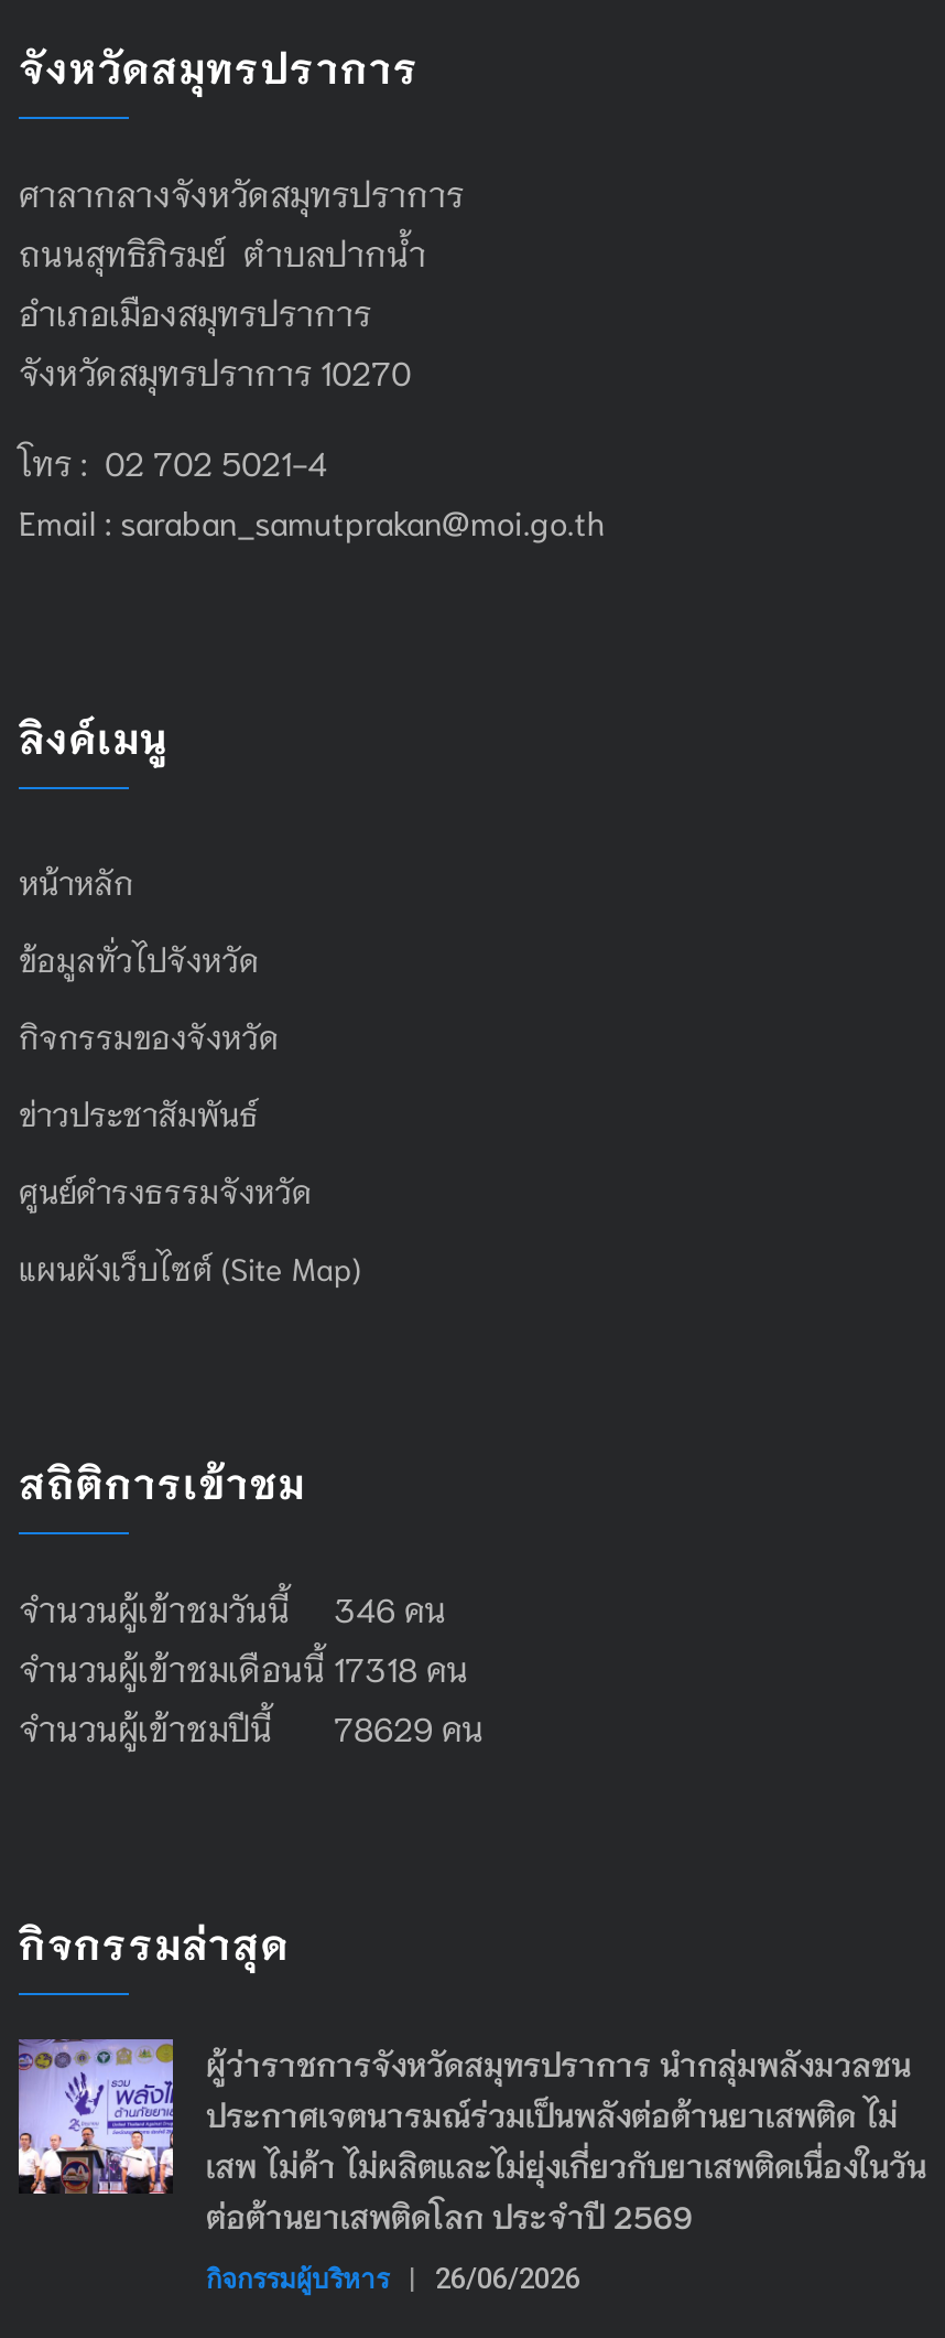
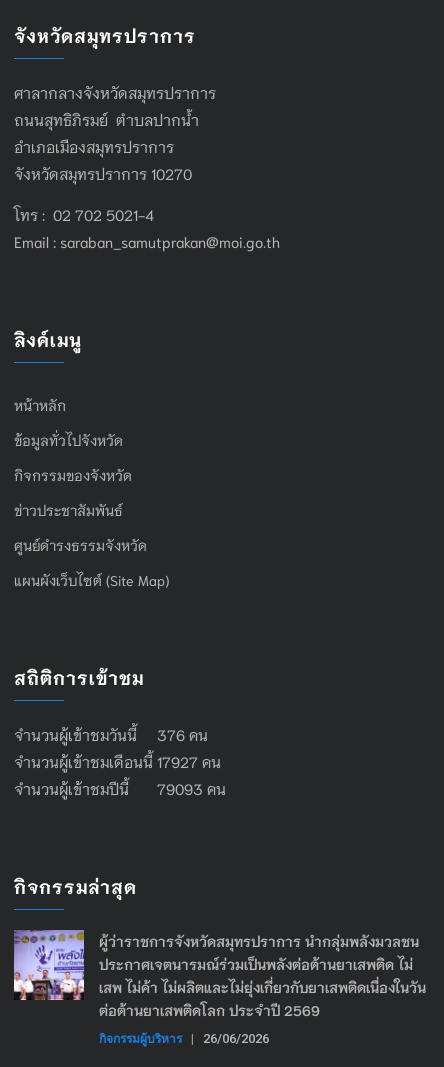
- จำนวนผู้เข้าชมวันนี้ 346 คน
+ จำนวนผู้เข้าชมวันนี้ 376 คน

- จำนวนผู้เข้าชมเดือนนี้ 17318 คน
+ จำนวนผู้เข้าชมเดือนนี้ 17927 คน

- จำนวนผู้เข้าชมปีนี้ 78629 คน
+ จำนวนผู้เข้าชมปีนี้ 79093 คน
